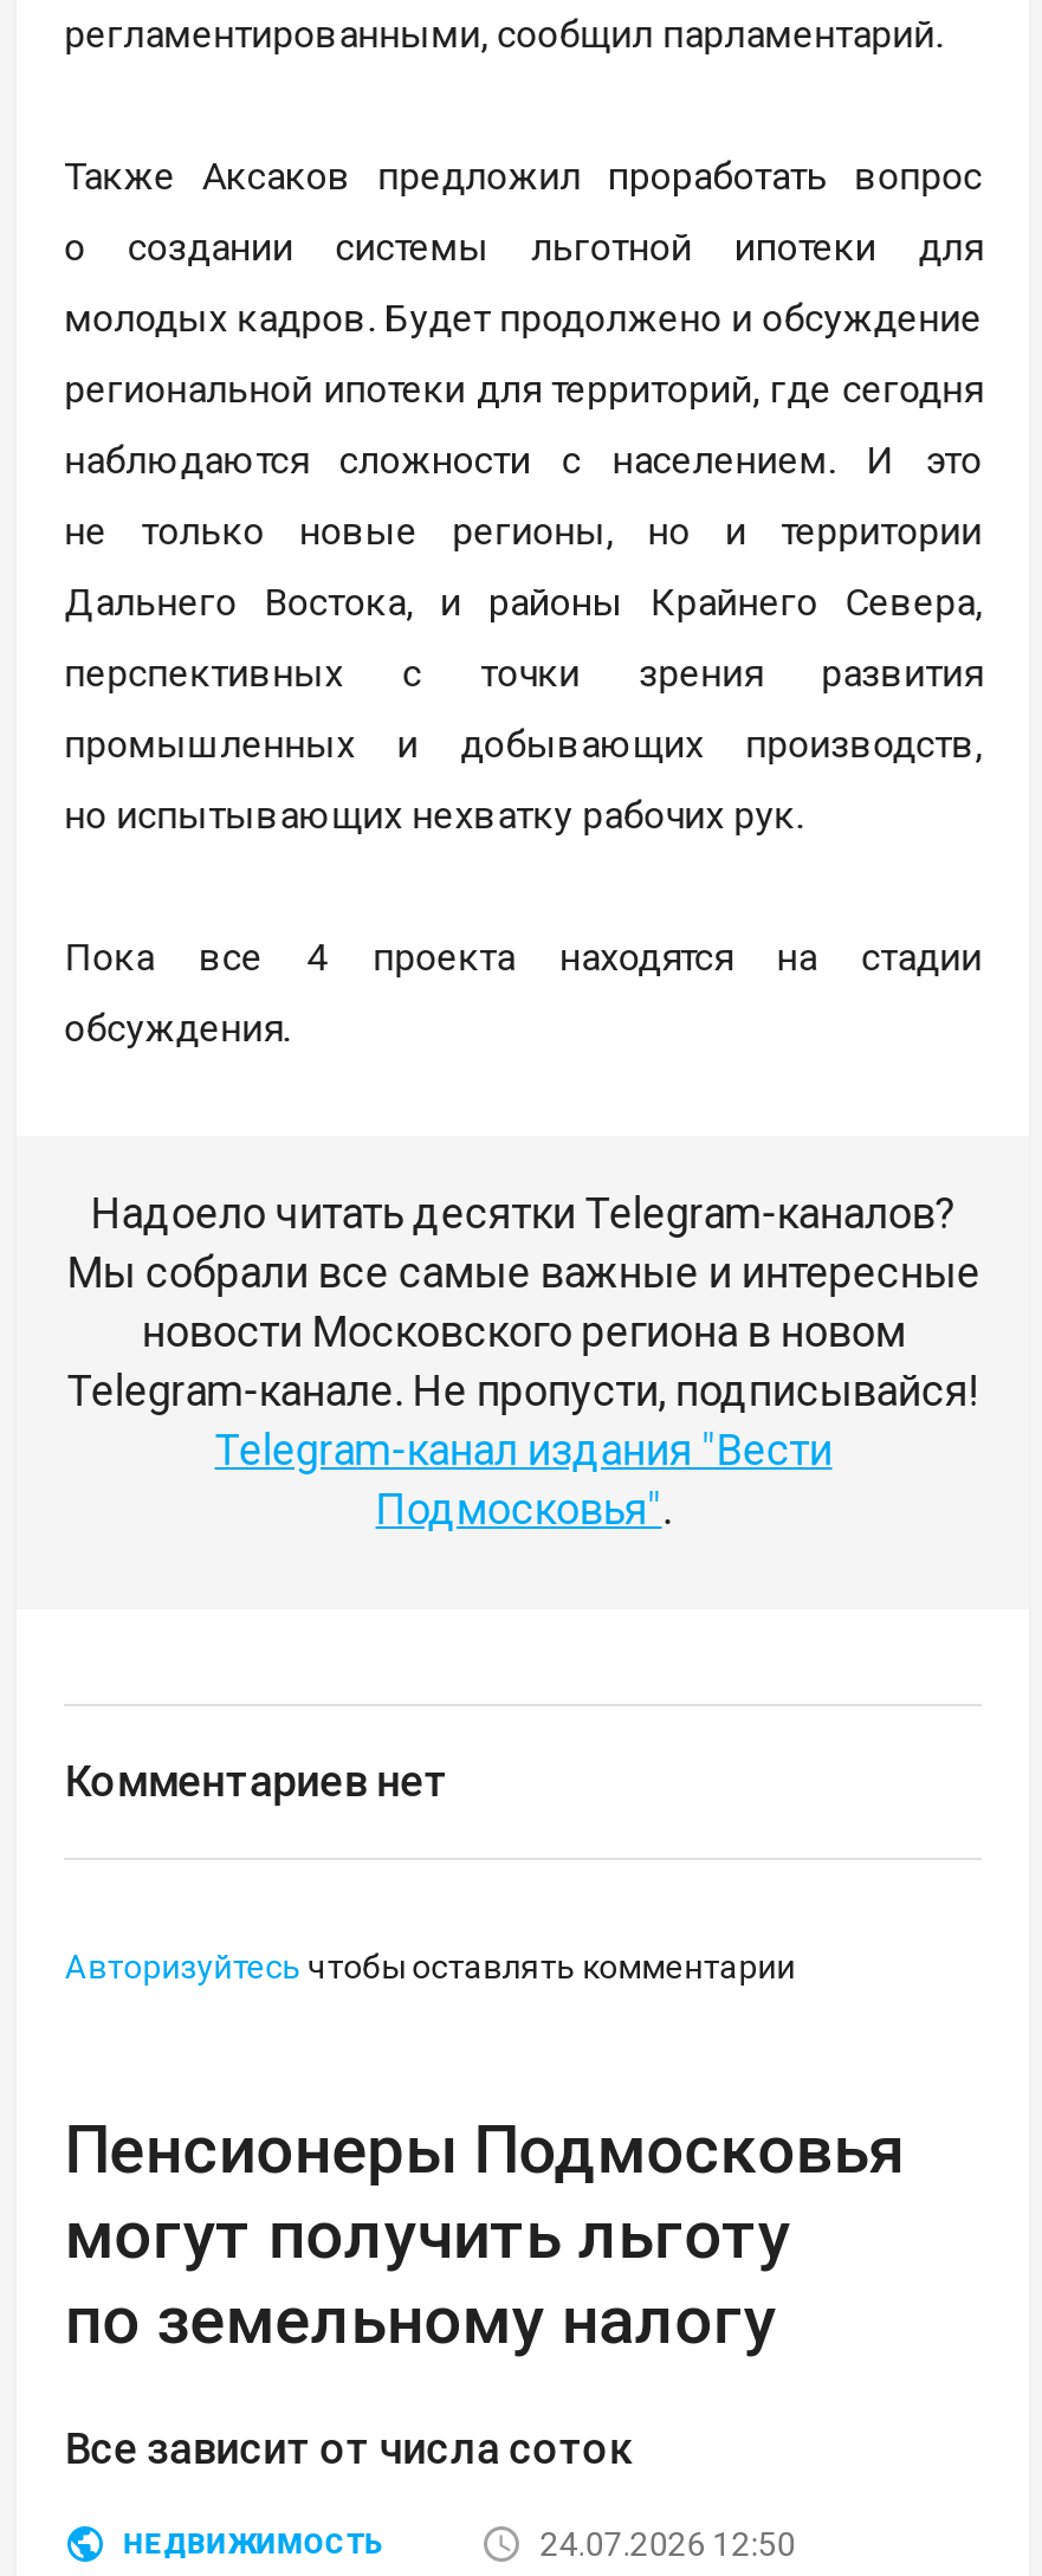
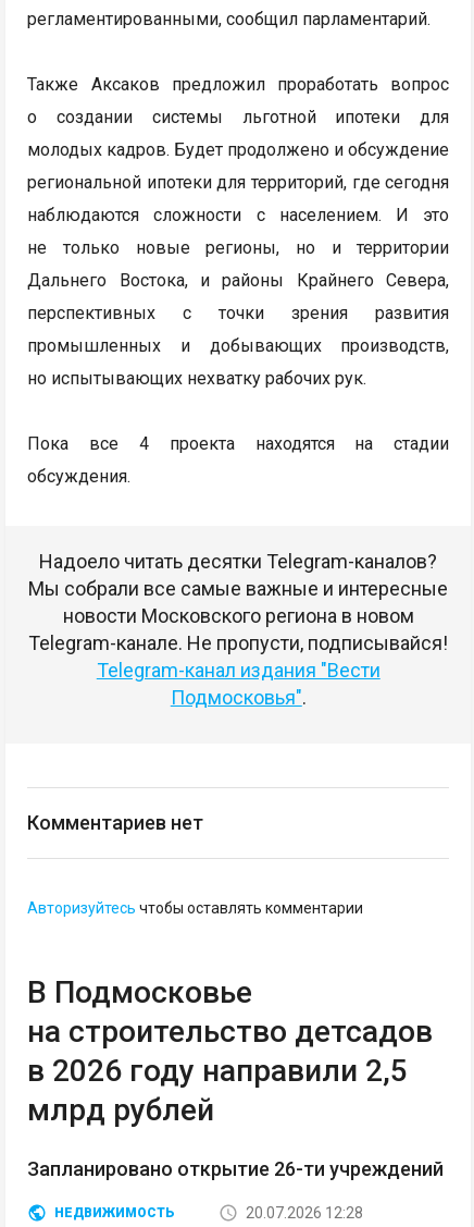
- Пенсионеры Подмосковья
- могут получить льготу
- по земельному налогу
+ В Подмосковье
+ на строительство детсадов
+ в 2026 году направили 2,5
+ млрд рублей

- Все зависит от числа соток
+ Запланировано открытие 26-ти учреждений

- 24.07.2026 12:50
+ 20.07.2026 12:28
